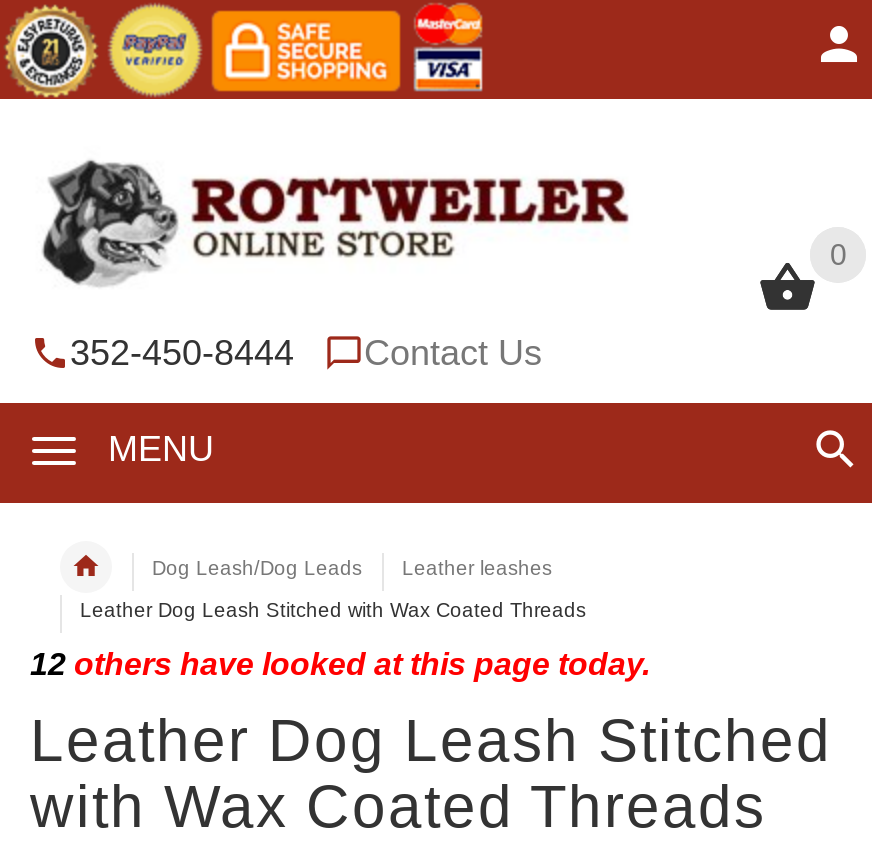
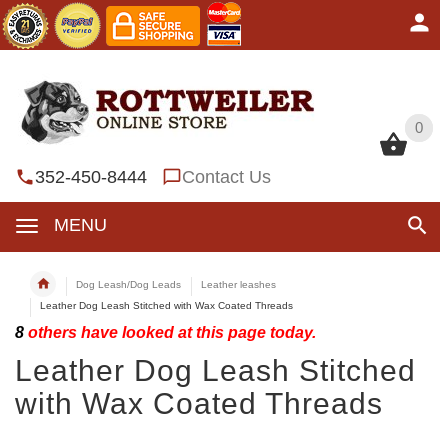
- 12 others have looked at this page today.
+ 8 others have looked at this page today.
